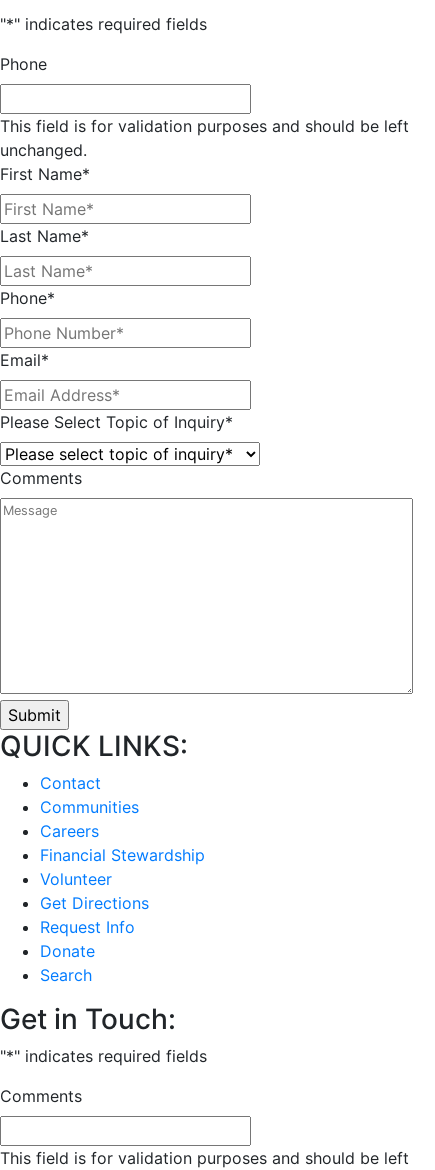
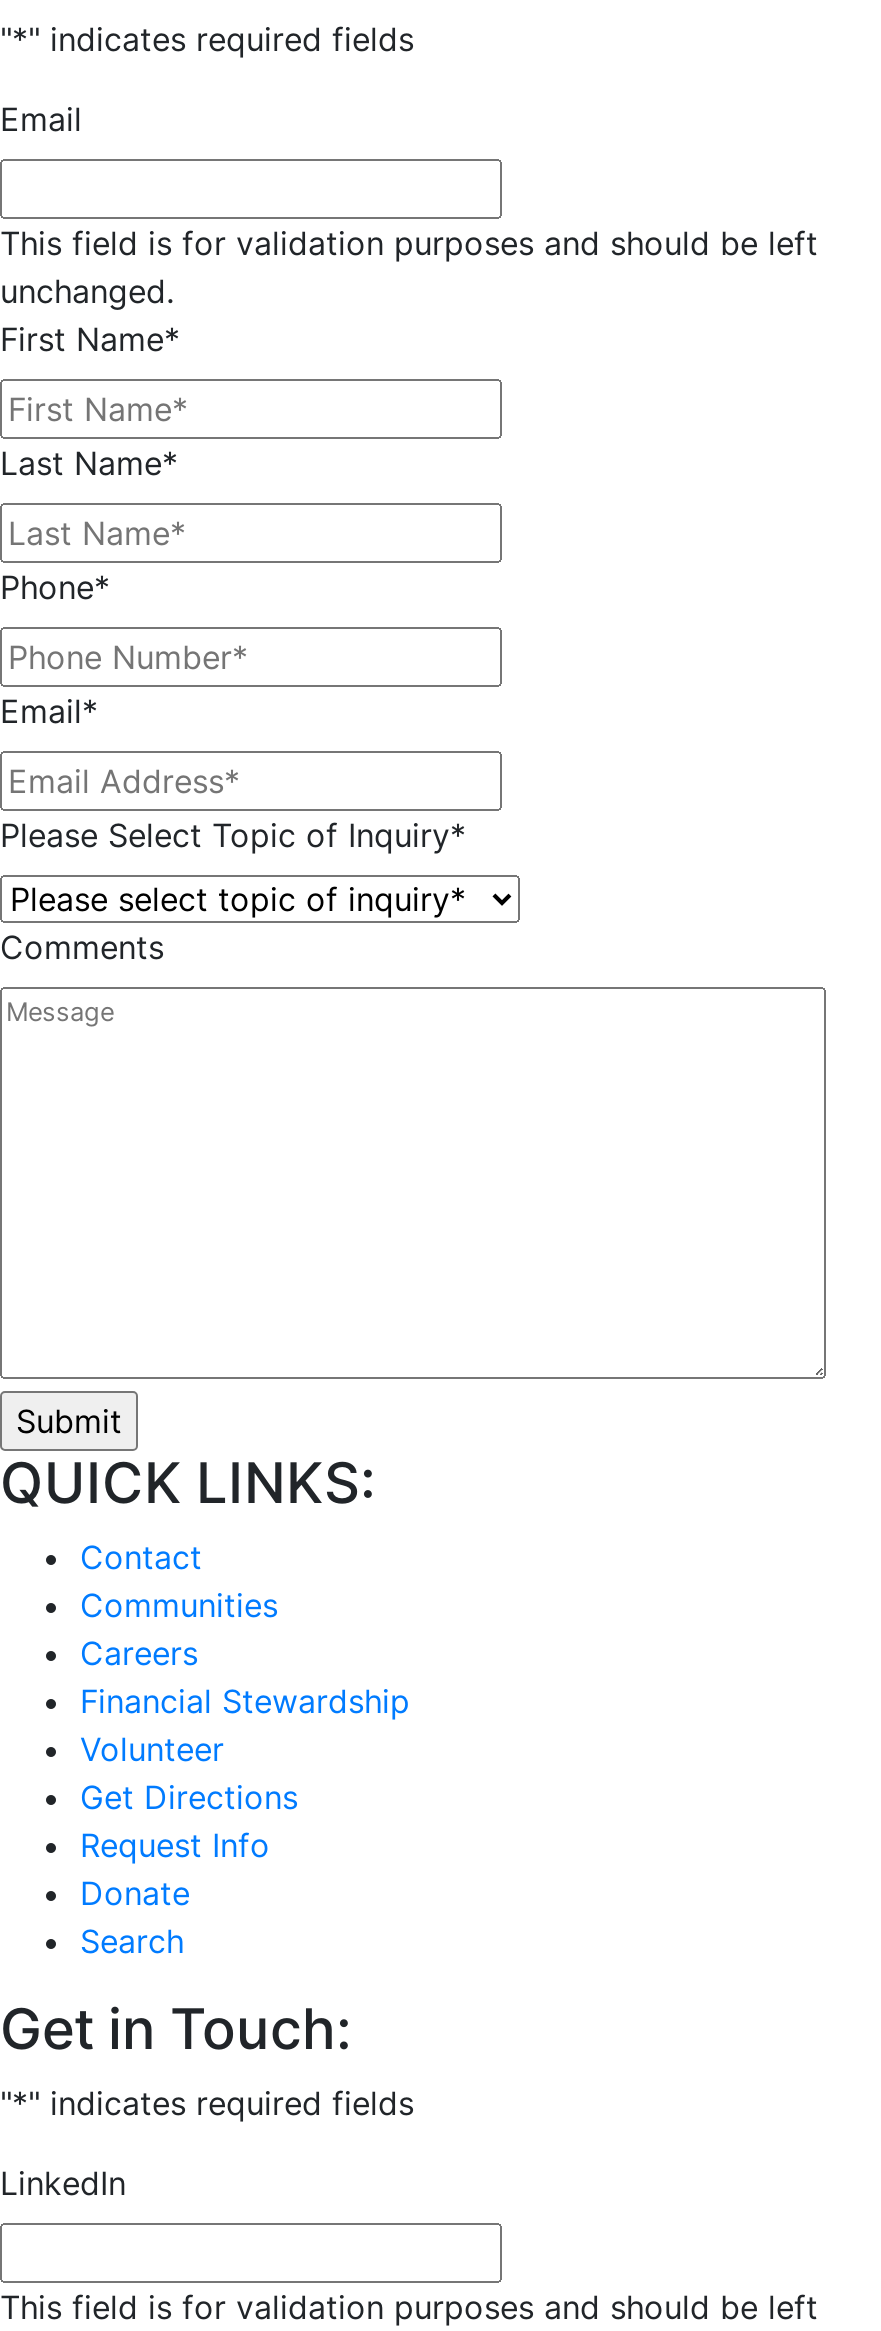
- Phone
+ Email

- Comments
+ LinkedIn
